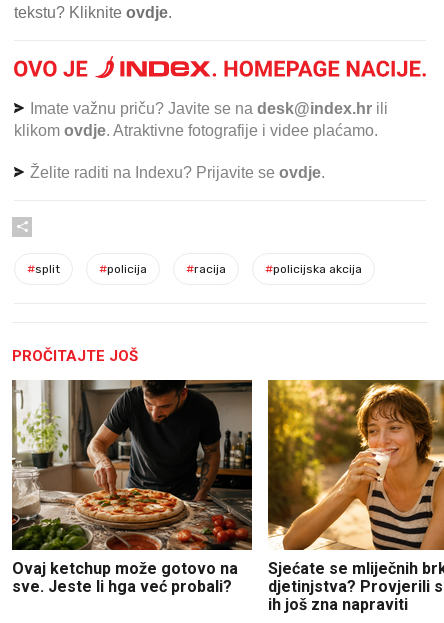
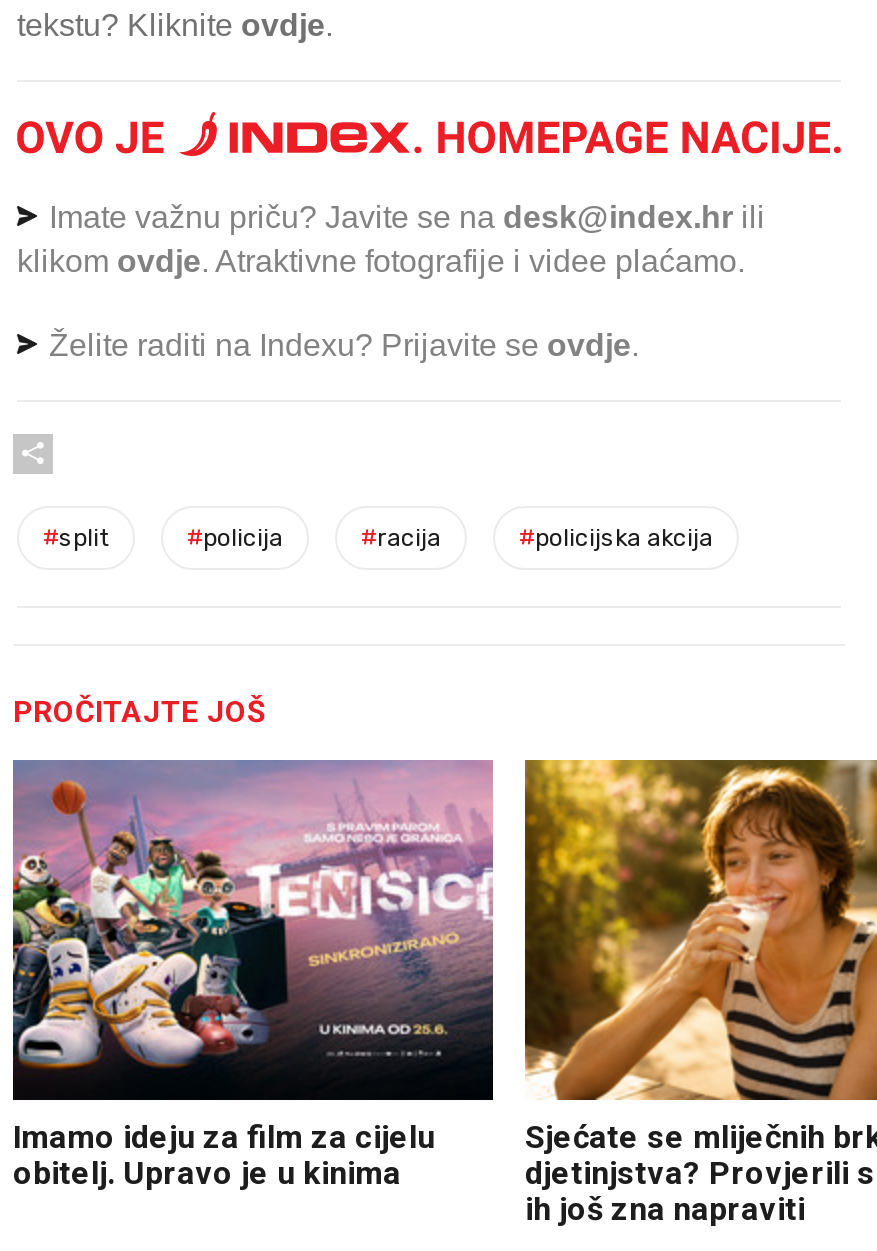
- [image]
- Ovaj ketchup može gotovo na
- sve. Jeste li hga već probali?
+ [image]
+ Imamo ideju za film za cijelu
+ obitelj. Upravo je u kinima
